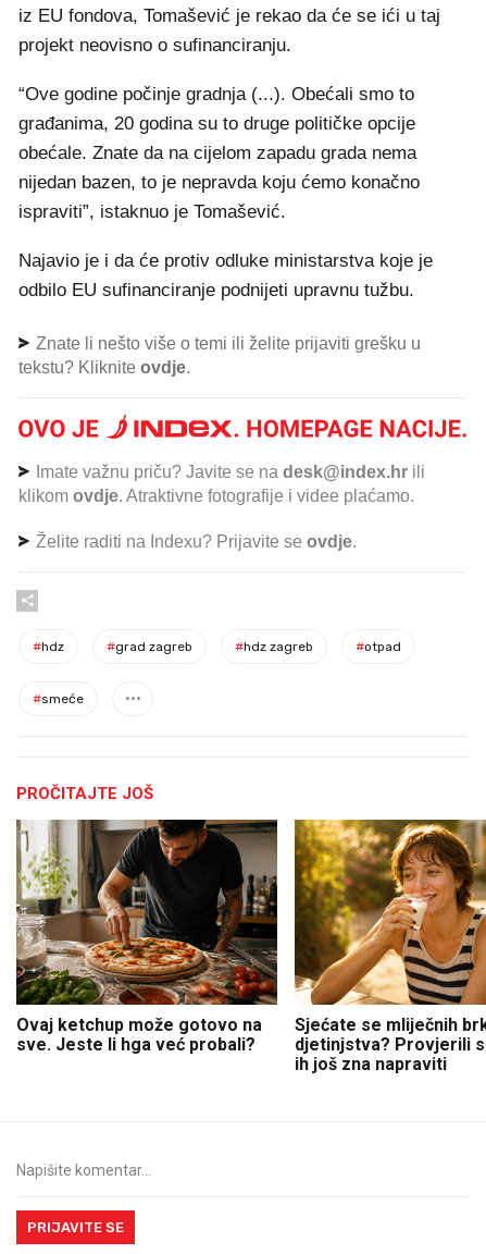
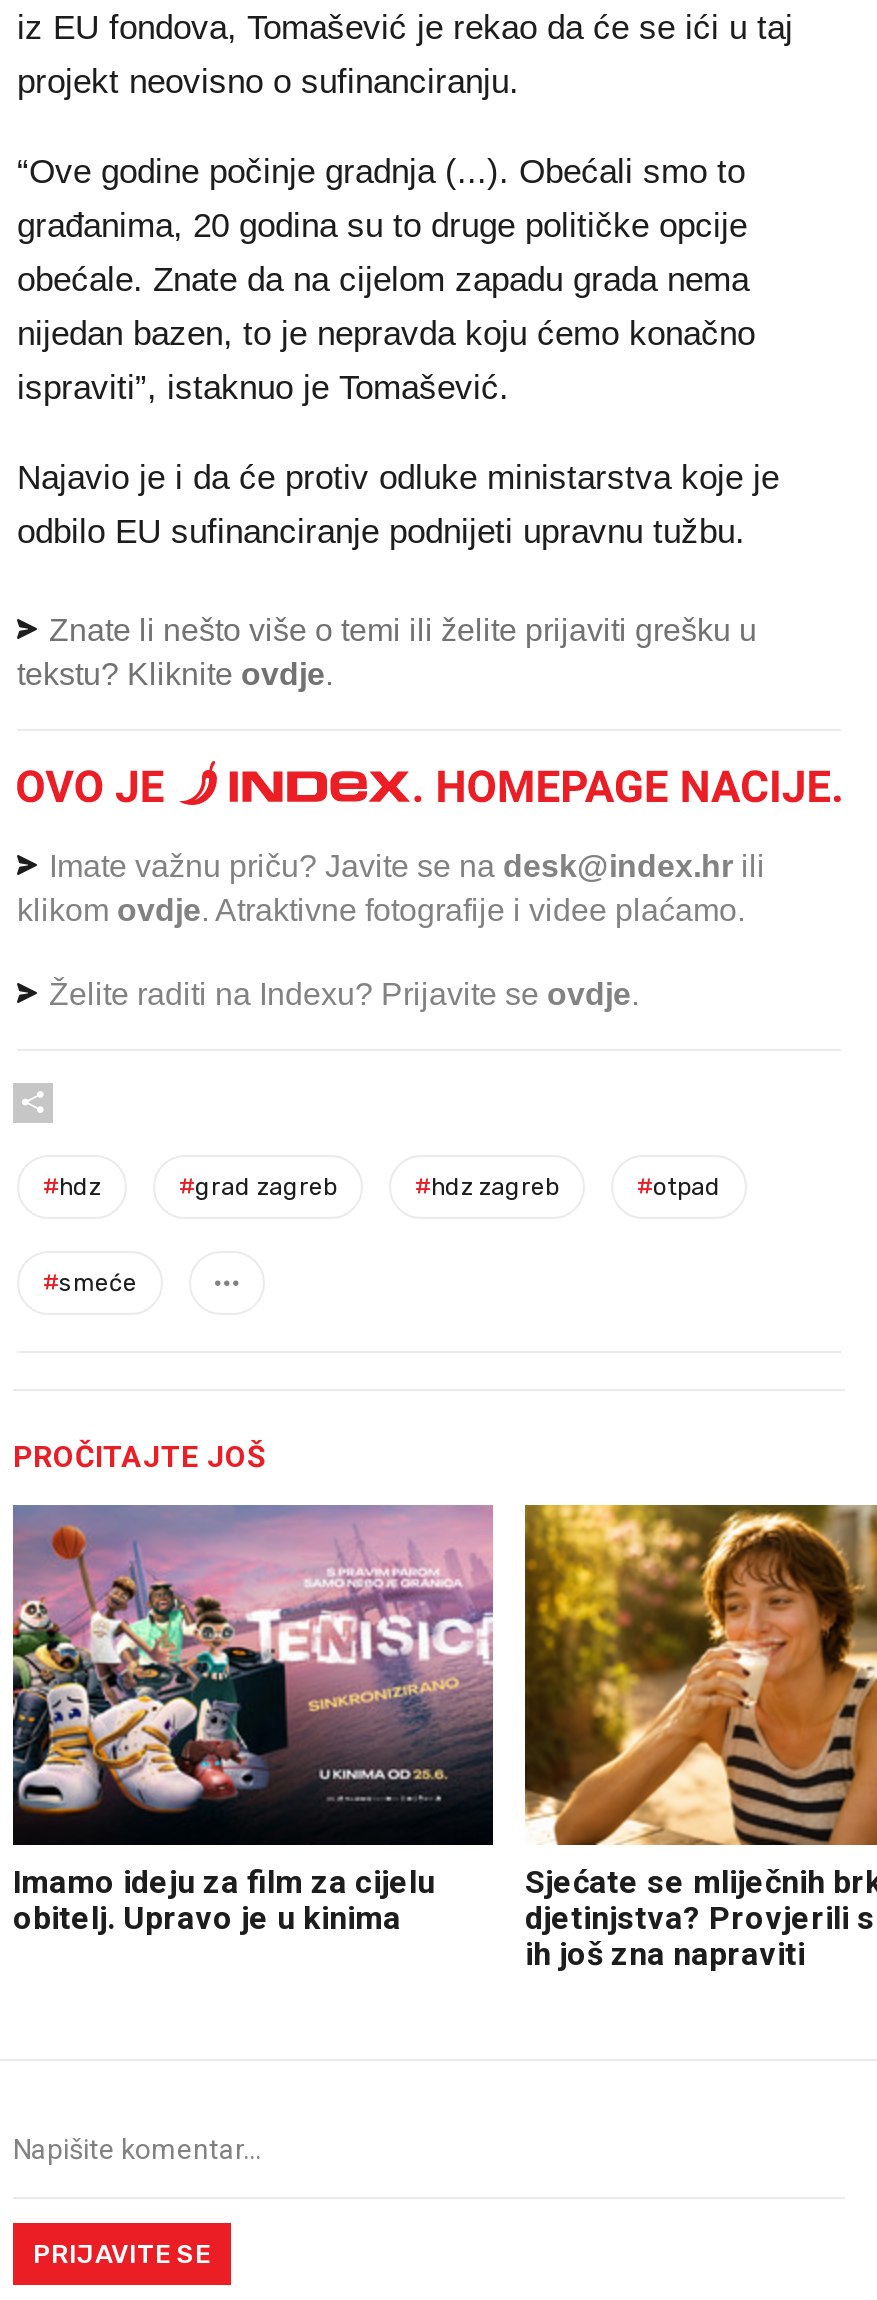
- [image]
- Ovaj ketchup može gotovo na
- sve. Jeste li hga već probali?
+ [image]
+ Imamo ideju za film za cijelu
+ obitelj. Upravo je u kinima
